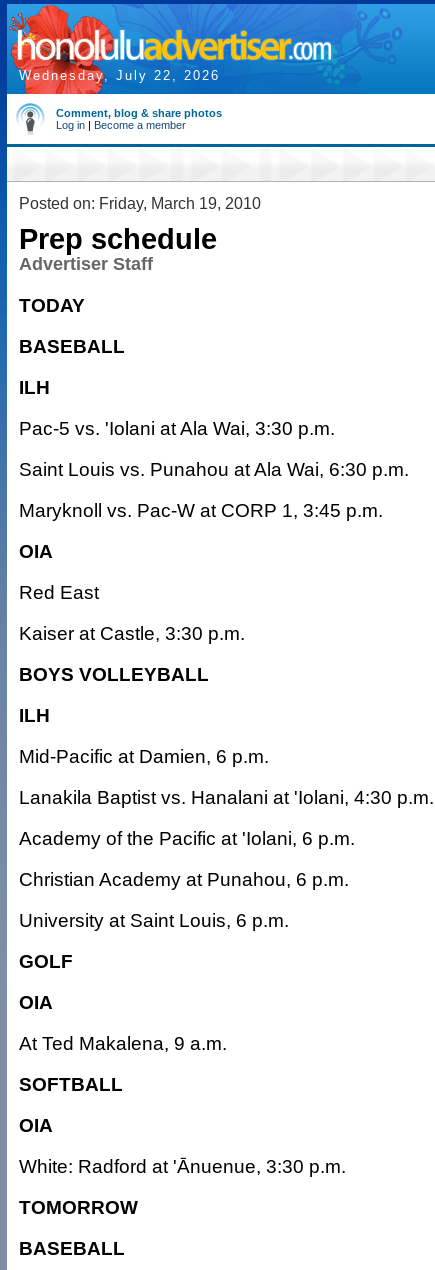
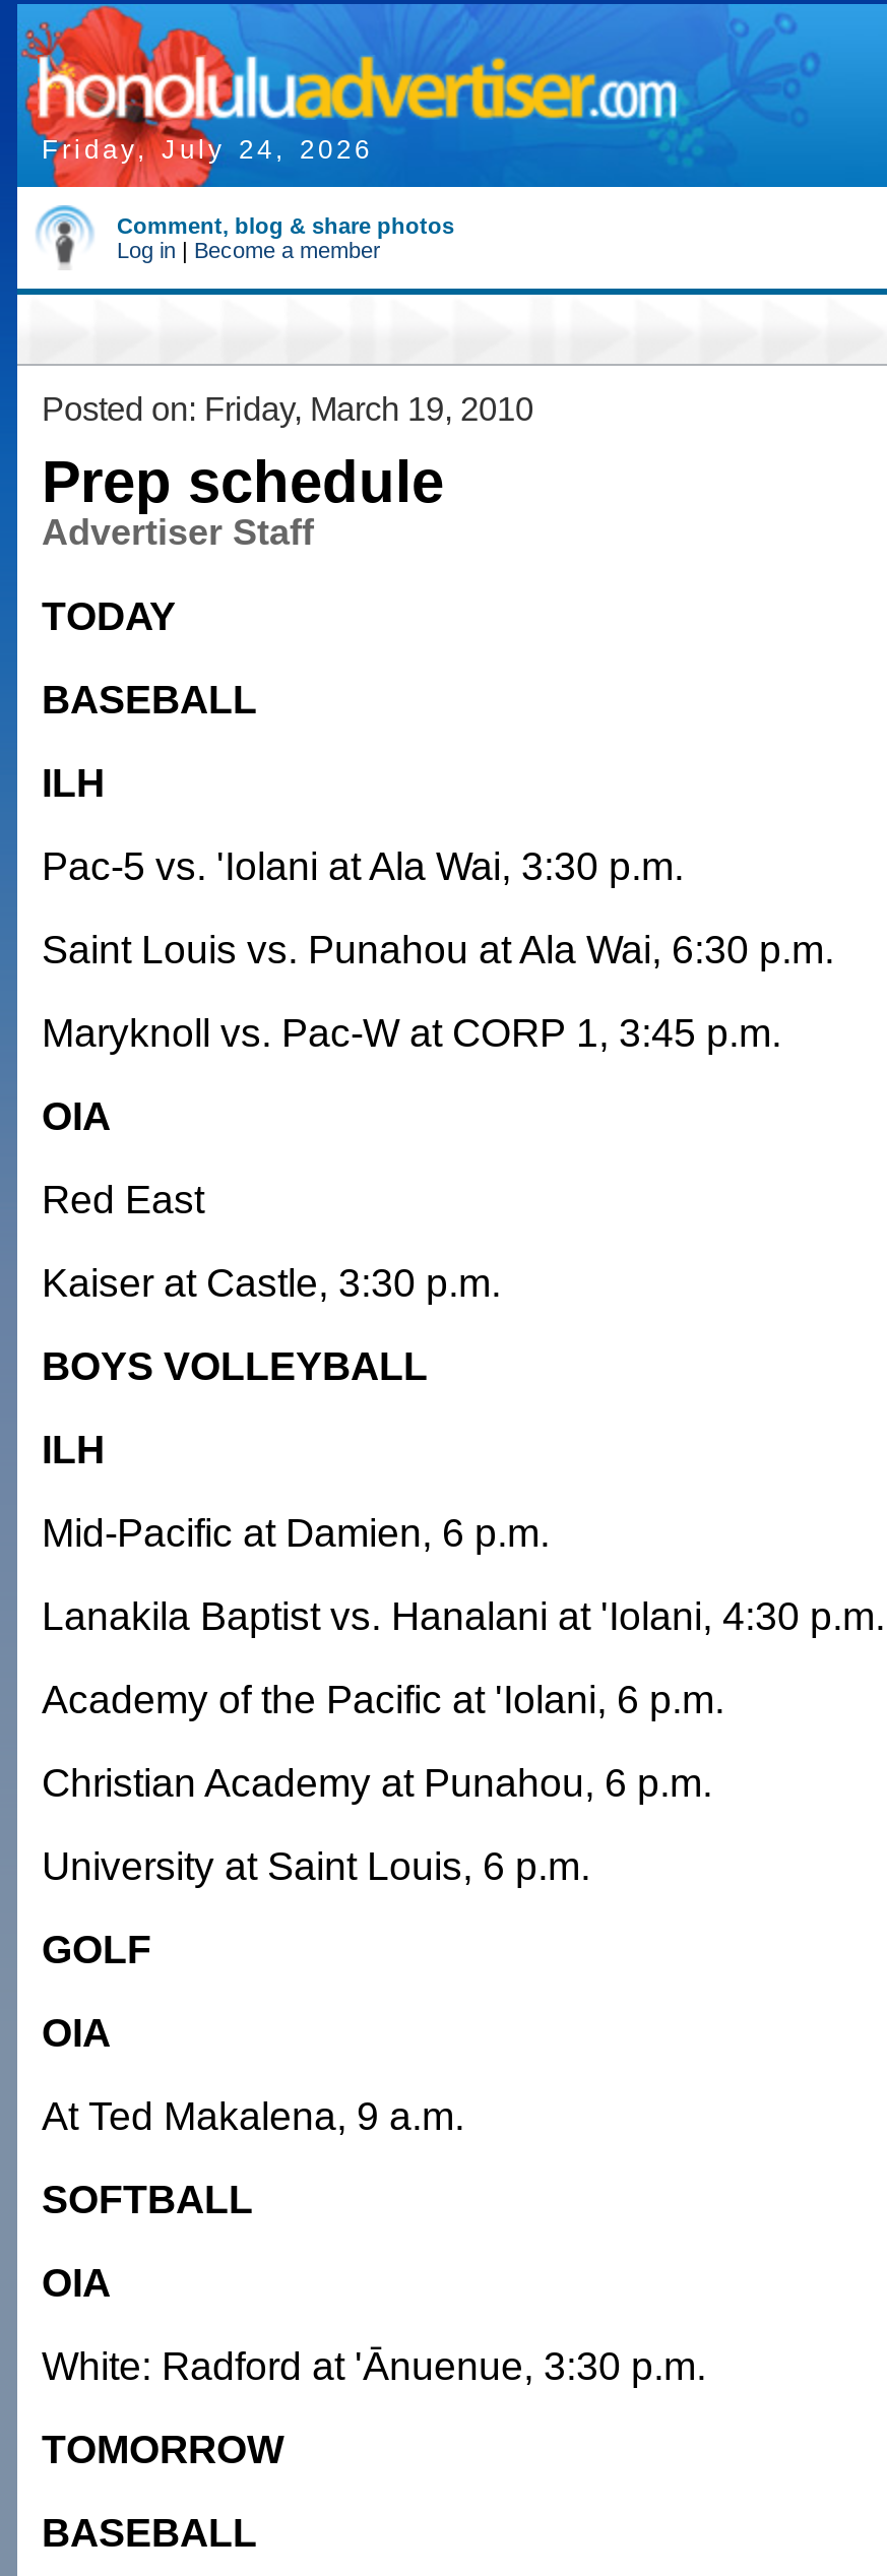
- Wednesday, July 22, 2026
+ Friday, July 24, 2026
